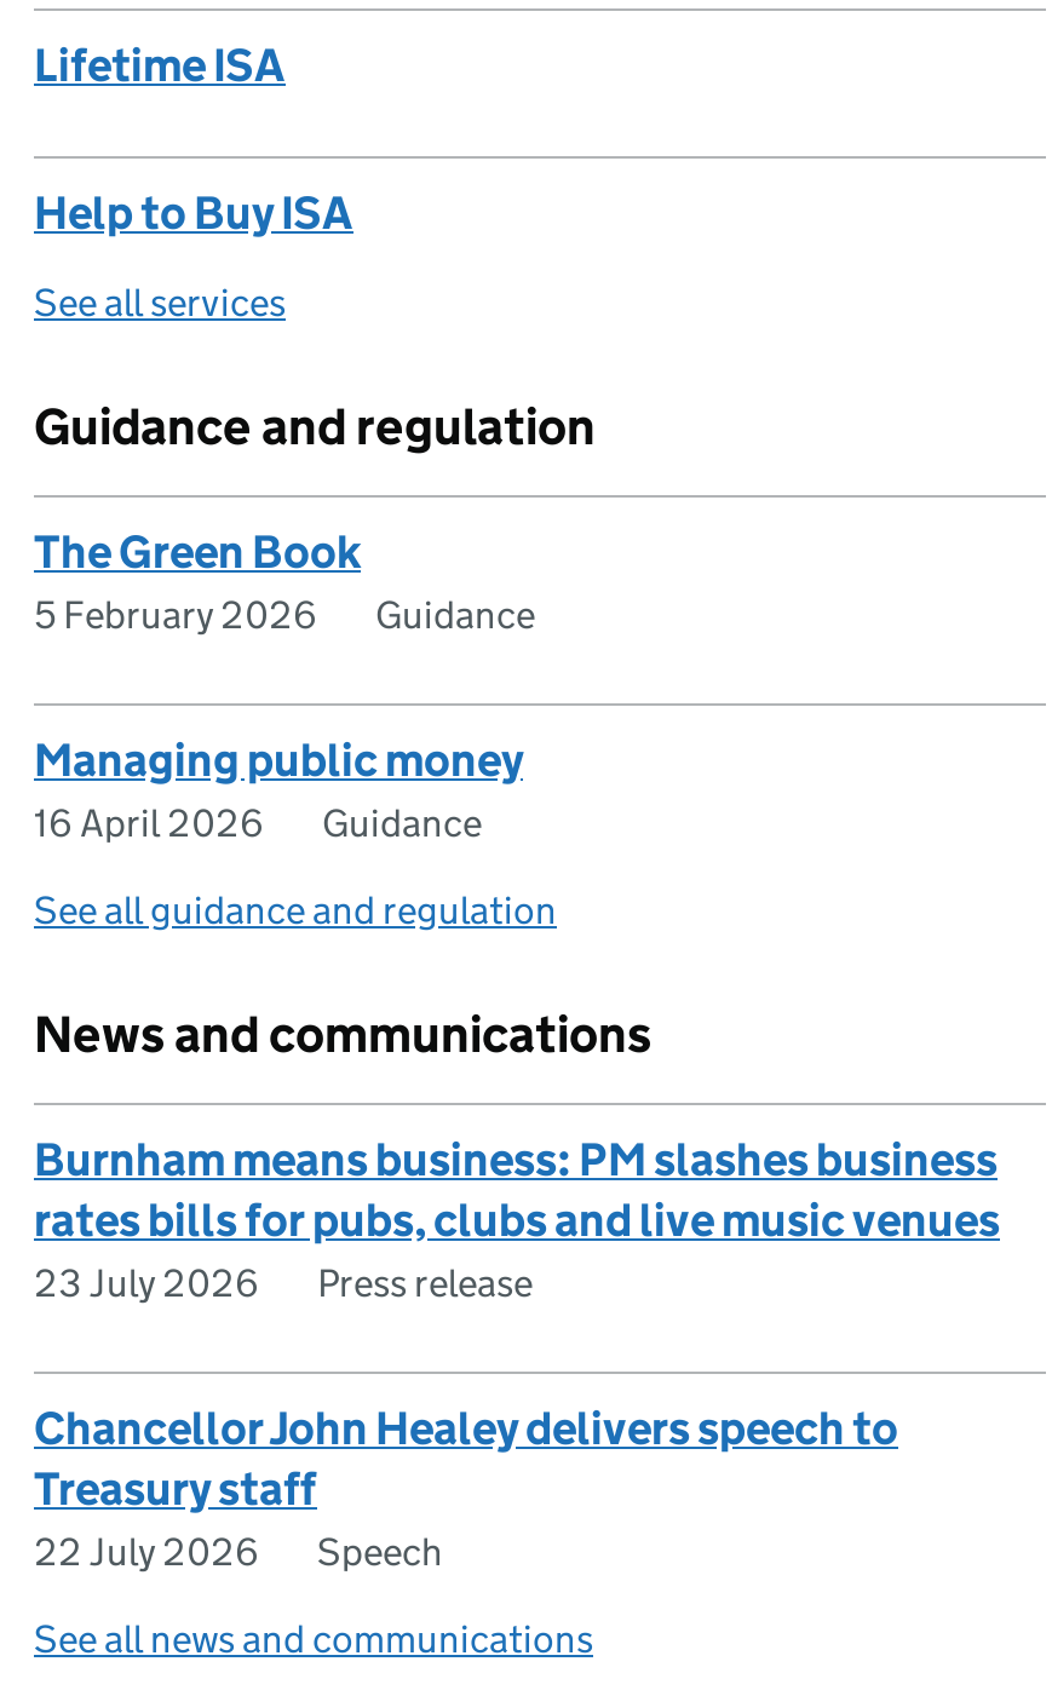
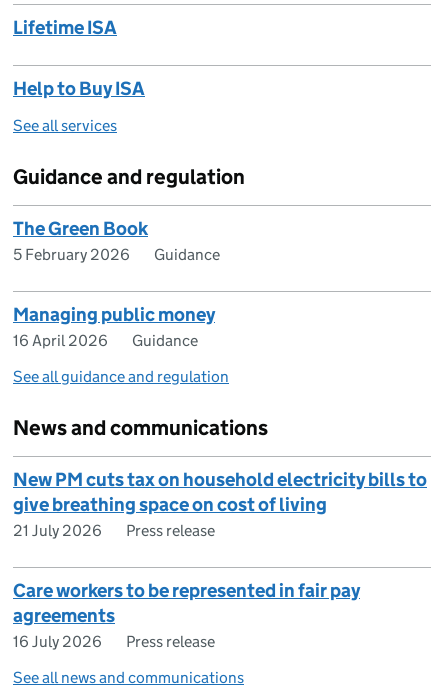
- Burnham means business: PM slashes business
- rates bills for pubs, clubs and live music venues
- 23 July 2026
+ New PM cuts tax on household electricity bills to
+ give breathing space on cost of living
+ 21 July 2026

- Chancellor John Healey delivers speech to
- Treasury staff
- 22 July 2026
- Speech
+ Care workers to be represented in fair pay
+ agreements
+ 16 July 2026
+ Press release
